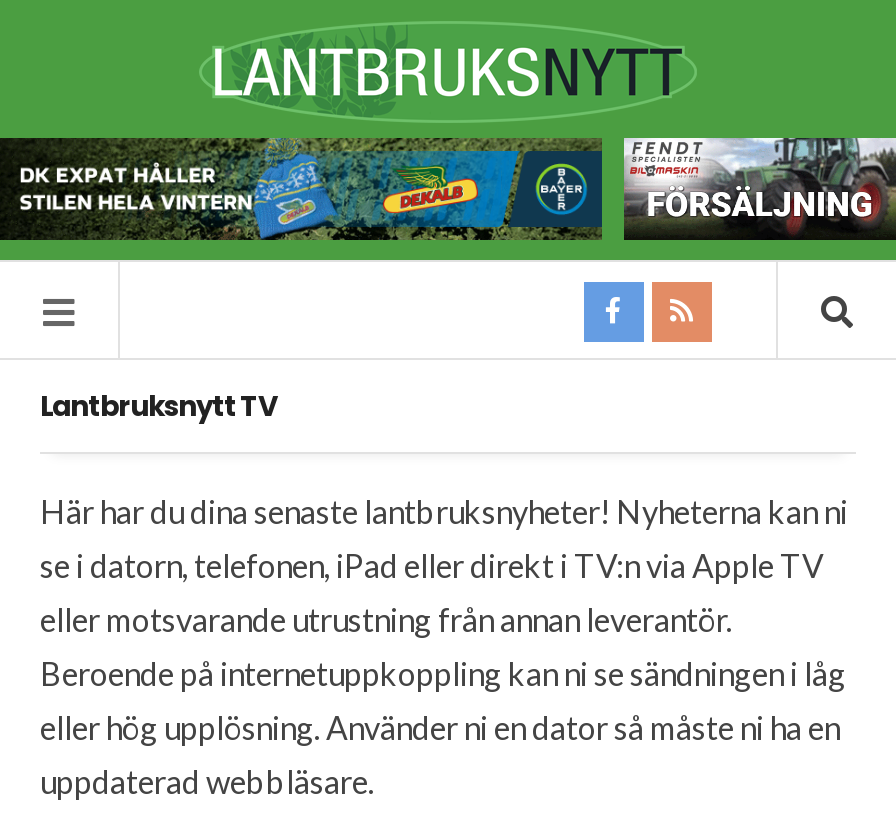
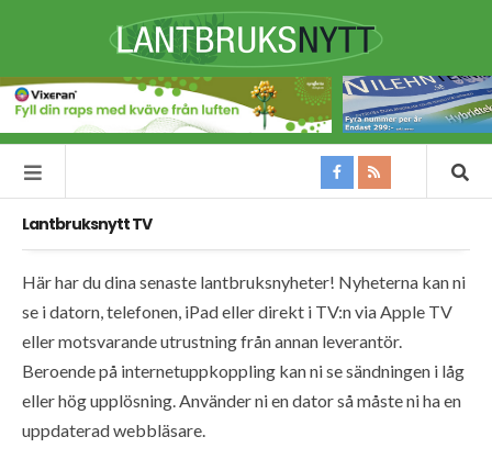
- [image]
+ [image]

- [image]
+ [image]
